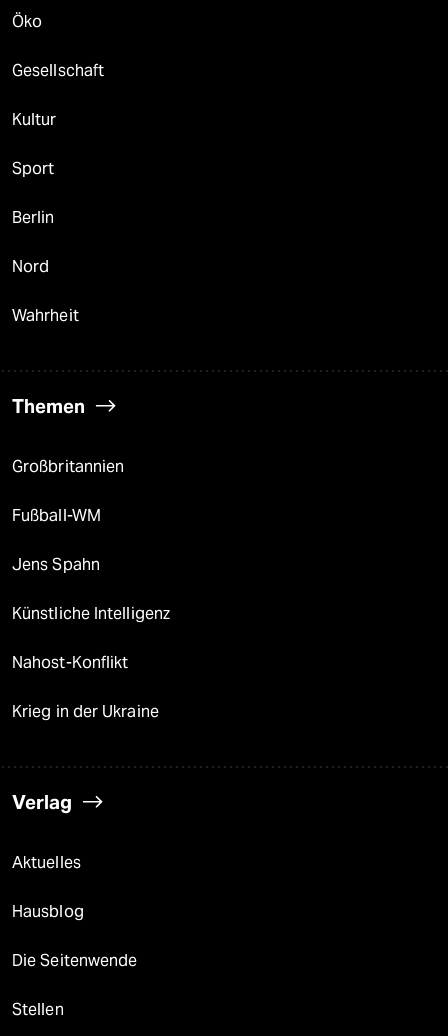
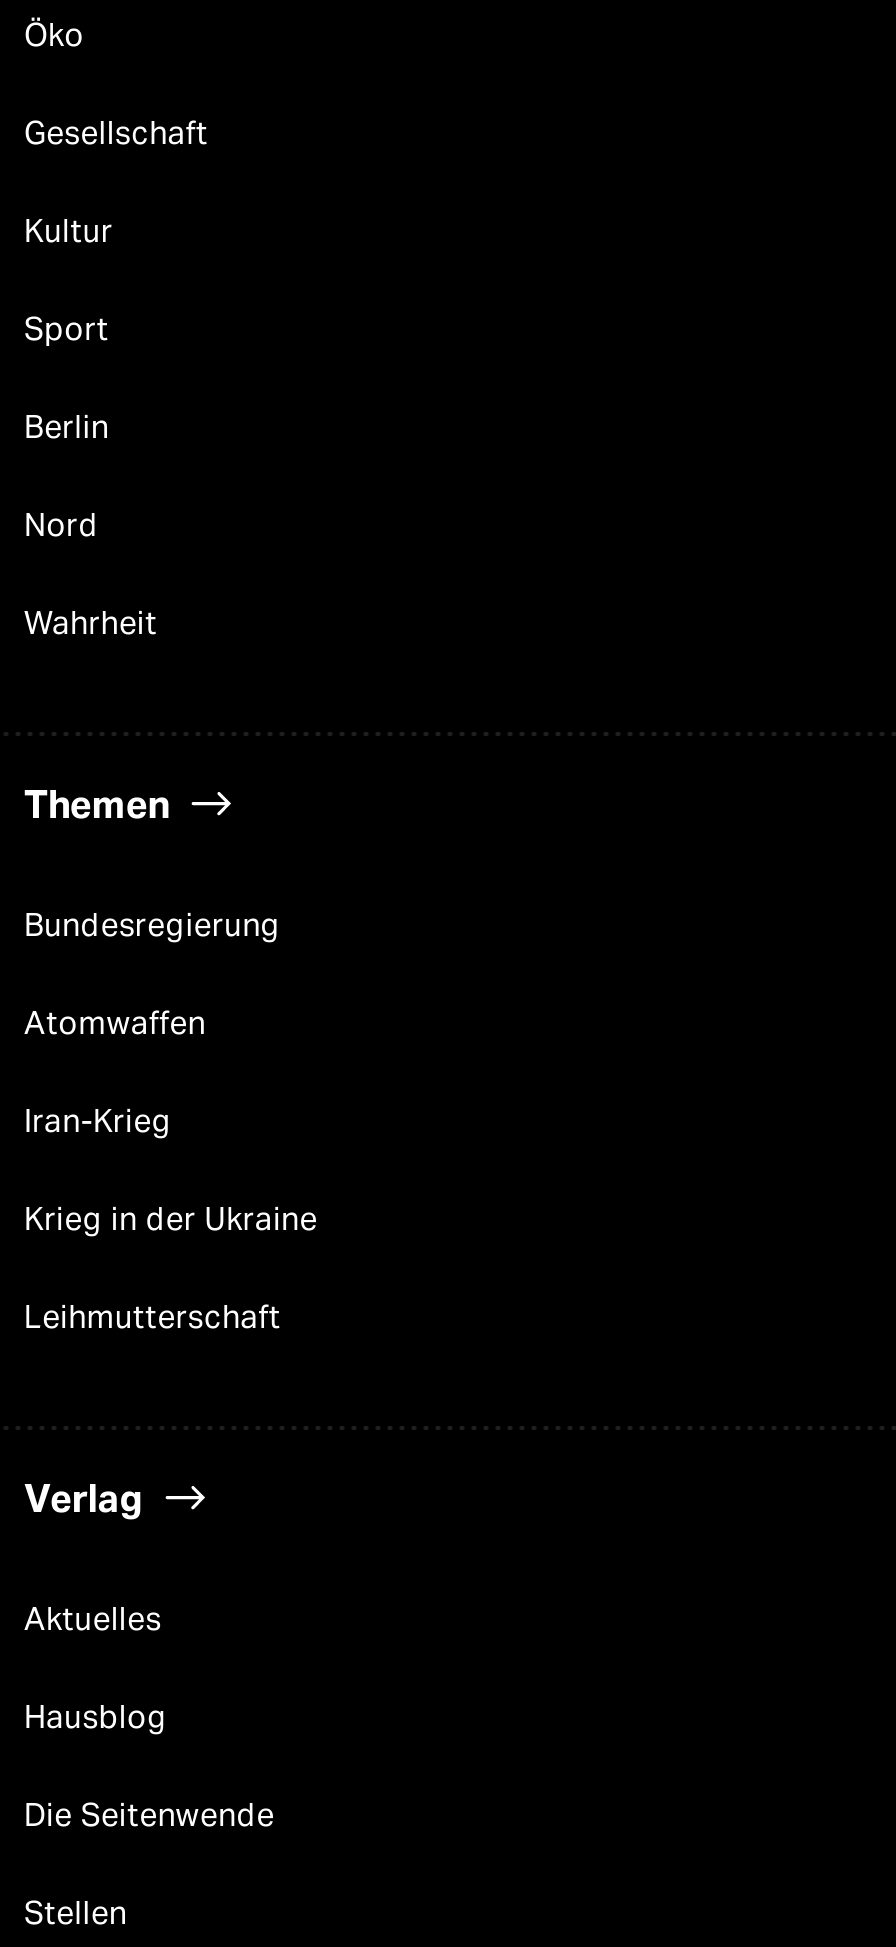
- Großbritannien
- Fußball-WM
- Jens Spahn
- Künstliche Intelligenz
- Nahost-Konflikt
+ Bundesregierung
+ Atomwaffen
+ Iran-Krieg

moved up: Krieg in der Ukraine

+ Leihmutterschaft
